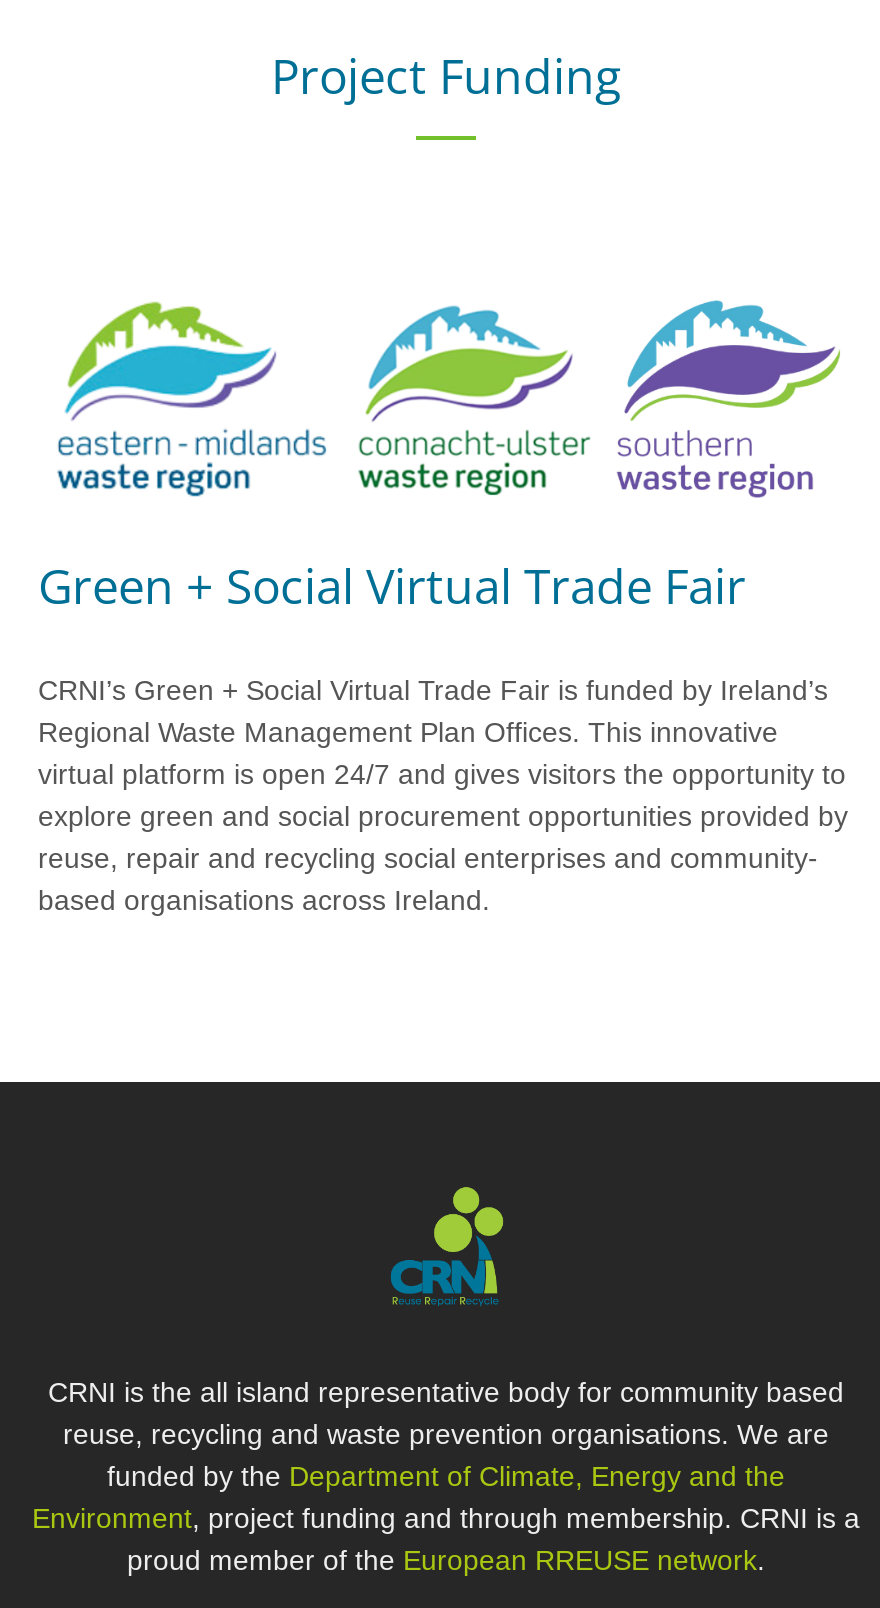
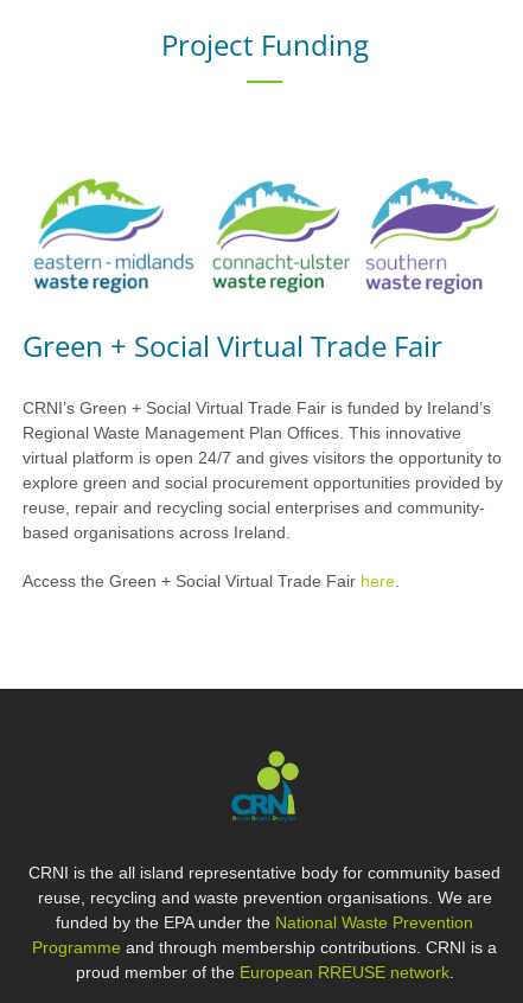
+ Access the Green + Social Virtual Trade Fair here.

- funded by the Department of Climate, Energy and the
- Environment, project funding and through membership. CRNI is a
+ funded by the EPA under the National Waste Prevention
+ Programme and through membership contributions. CRNI is a
